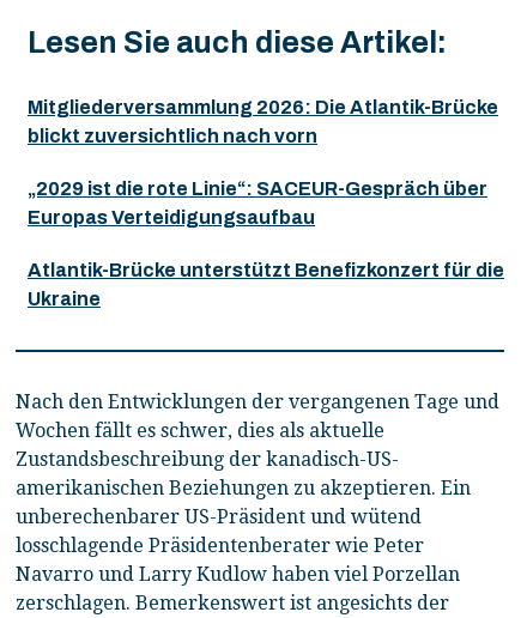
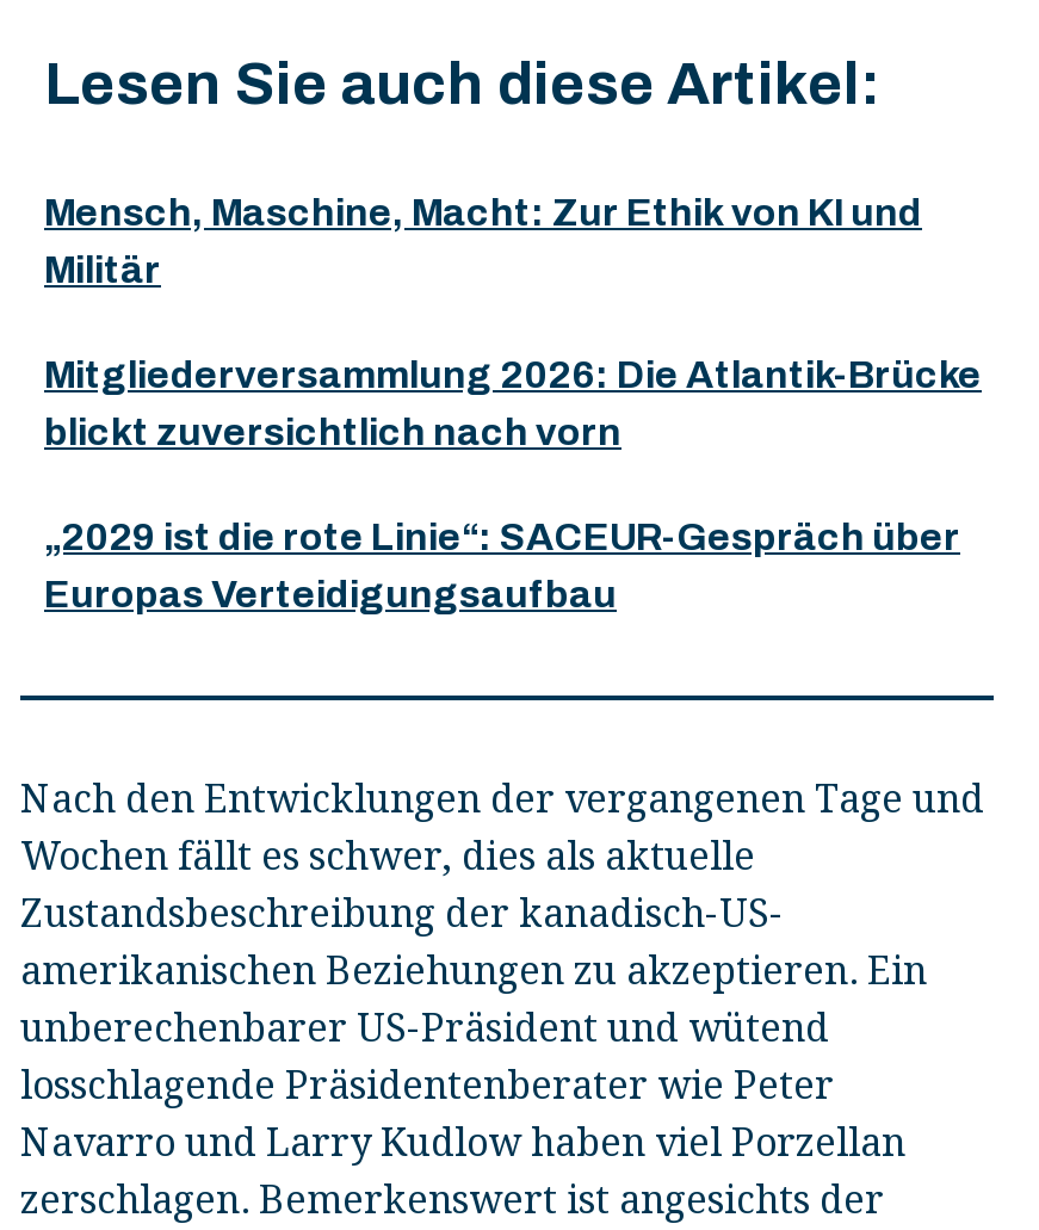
+ Mensch, Maschine, Macht: Zur Ethik von KI und
+ Militär

moved down: Mitgliederversammlung 2026: Die Atlantik-Brücke | blickt zuversichtlich nach vorn | „2029 ist die rote Linie“: SACEUR-Gespräch über | Europas Verteidigungsaufbau

- Atlantik-Brücke unterstützt Benefizkonzert für die
- Ukraine
